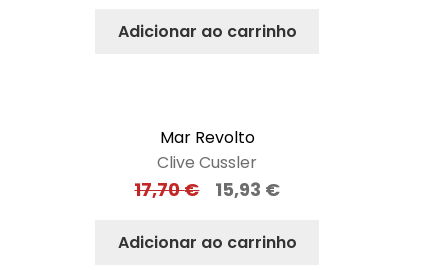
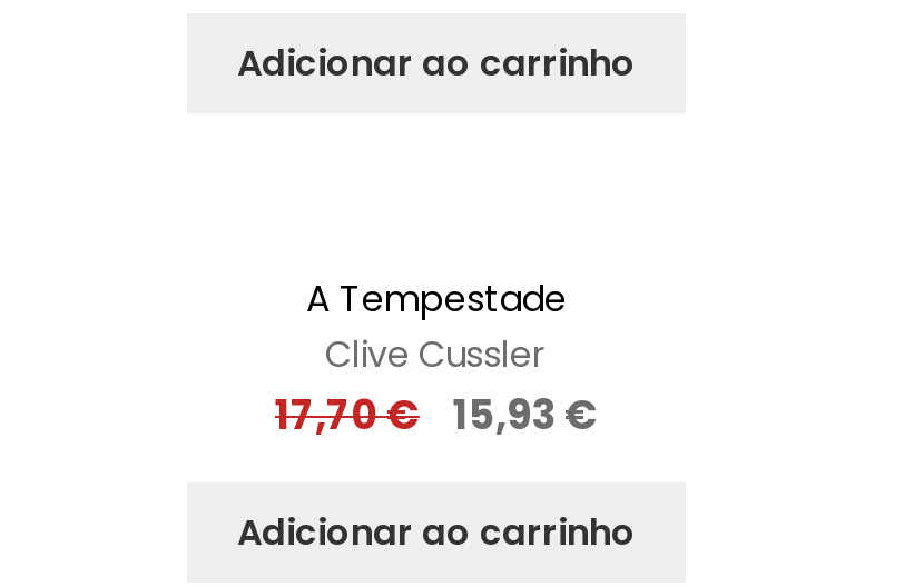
- Mar Revolto
+ A Tempestade
